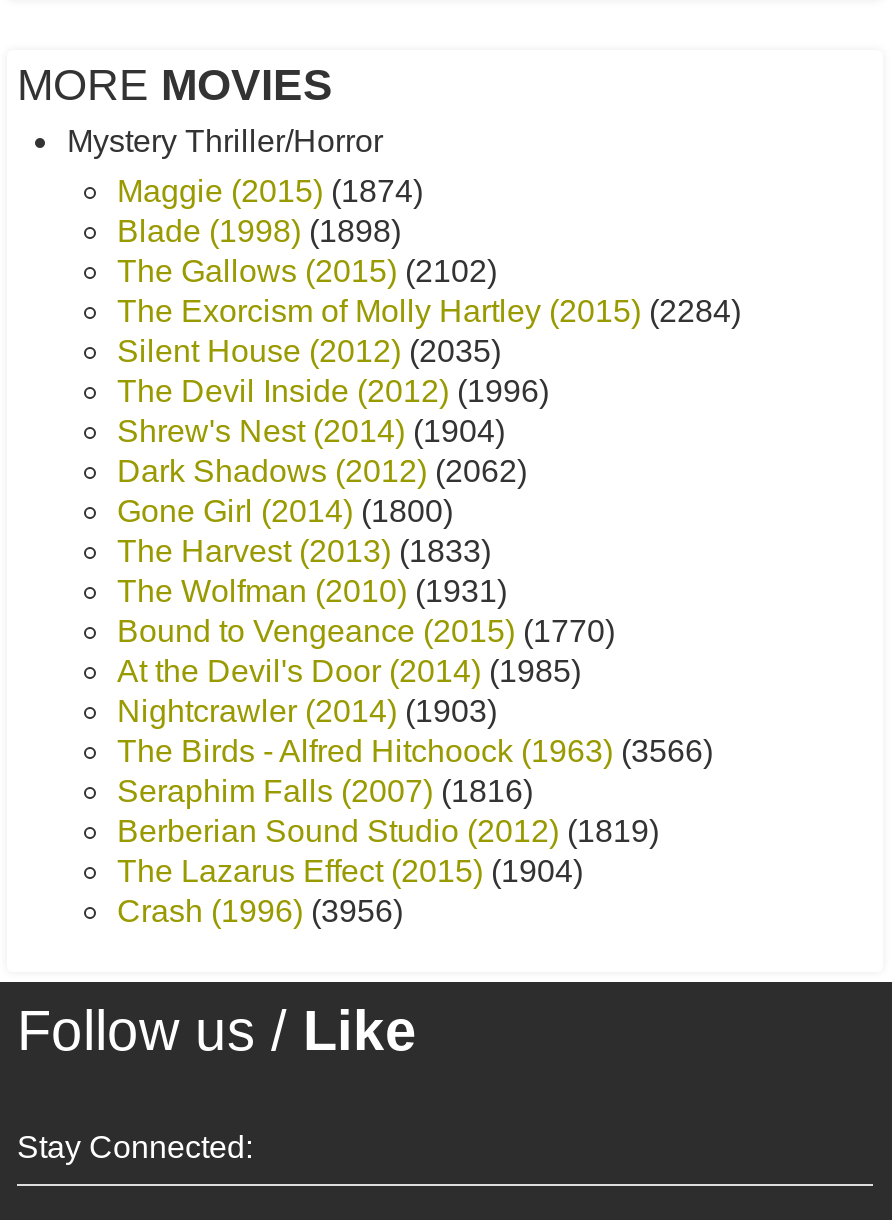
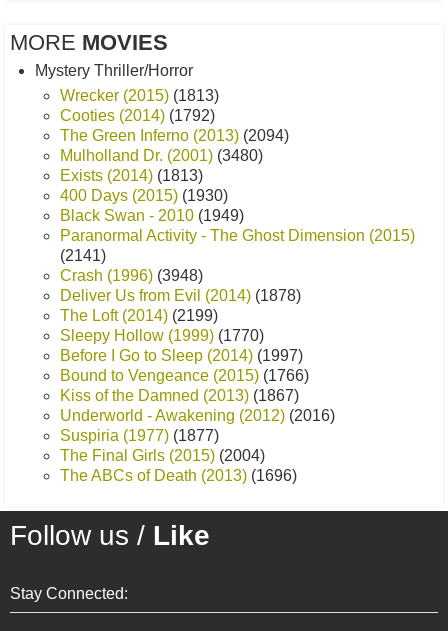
- Maggie (2015) (1874)
- Blade (1998) (1898)
- The Gallows (2015) (2102)
- The Exorcism of Molly Hartley (2015) (2284)
- Silent House (2012) (2035)
- The Devil Inside (2012) (1996)
- Shrew's Nest (2014) (1904)
- Dark Shadows (2012) (2062)
- Gone Girl (2014) (1800)
- The Harvest (2013) (1833)
- The Wolfman (2010) (1931)
- Bound to Vengeance (2015) (1770)
- At the Devil's Door (2014) (1985)
- Nightcrawler (2014) (1903)
- The Birds - Alfred Hitchoock (1963) (3566)
- Seraphim Falls (2007) (1816)
- Berberian Sound Studio (2012) (1819)
- The Lazarus Effect (2015) (1904)
- Crash (1996) (3956)
+ Wrecker (2015) (1813)
+ Cooties (2014) (1792)
+ The Green Inferno (2013) (2094)
+ Mulholland Dr. (2001) (3480)
+ Exists (2014) (1813)
+ 400 Days (2015) (1930)
+ Black Swan - 2010 (1949)
+ Paranormal Activity - The Ghost Dimension (2015)
+ (2141)
+ Crash (1996) (3948)
+ Deliver Us from Evil (2014) (1878)
+ The Loft (2014) (2199)
+ Sleepy Hollow (1999) (1770)
+ Before I Go to Sleep (2014) (1997)
+ Bound to Vengeance (2015) (1766)
+ Kiss of the Damned (2013) (1867)
+ Underworld - Awakening (2012) (2016)
+ Suspiria (1977) (1877)
+ The Final Girls (2015) (2004)
+ The ABCs of Death (2013) (1696)
